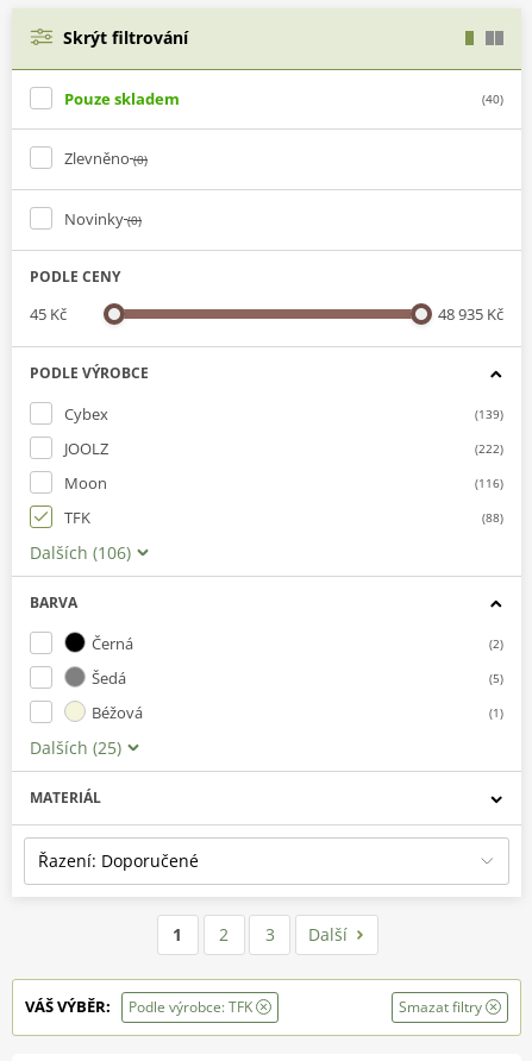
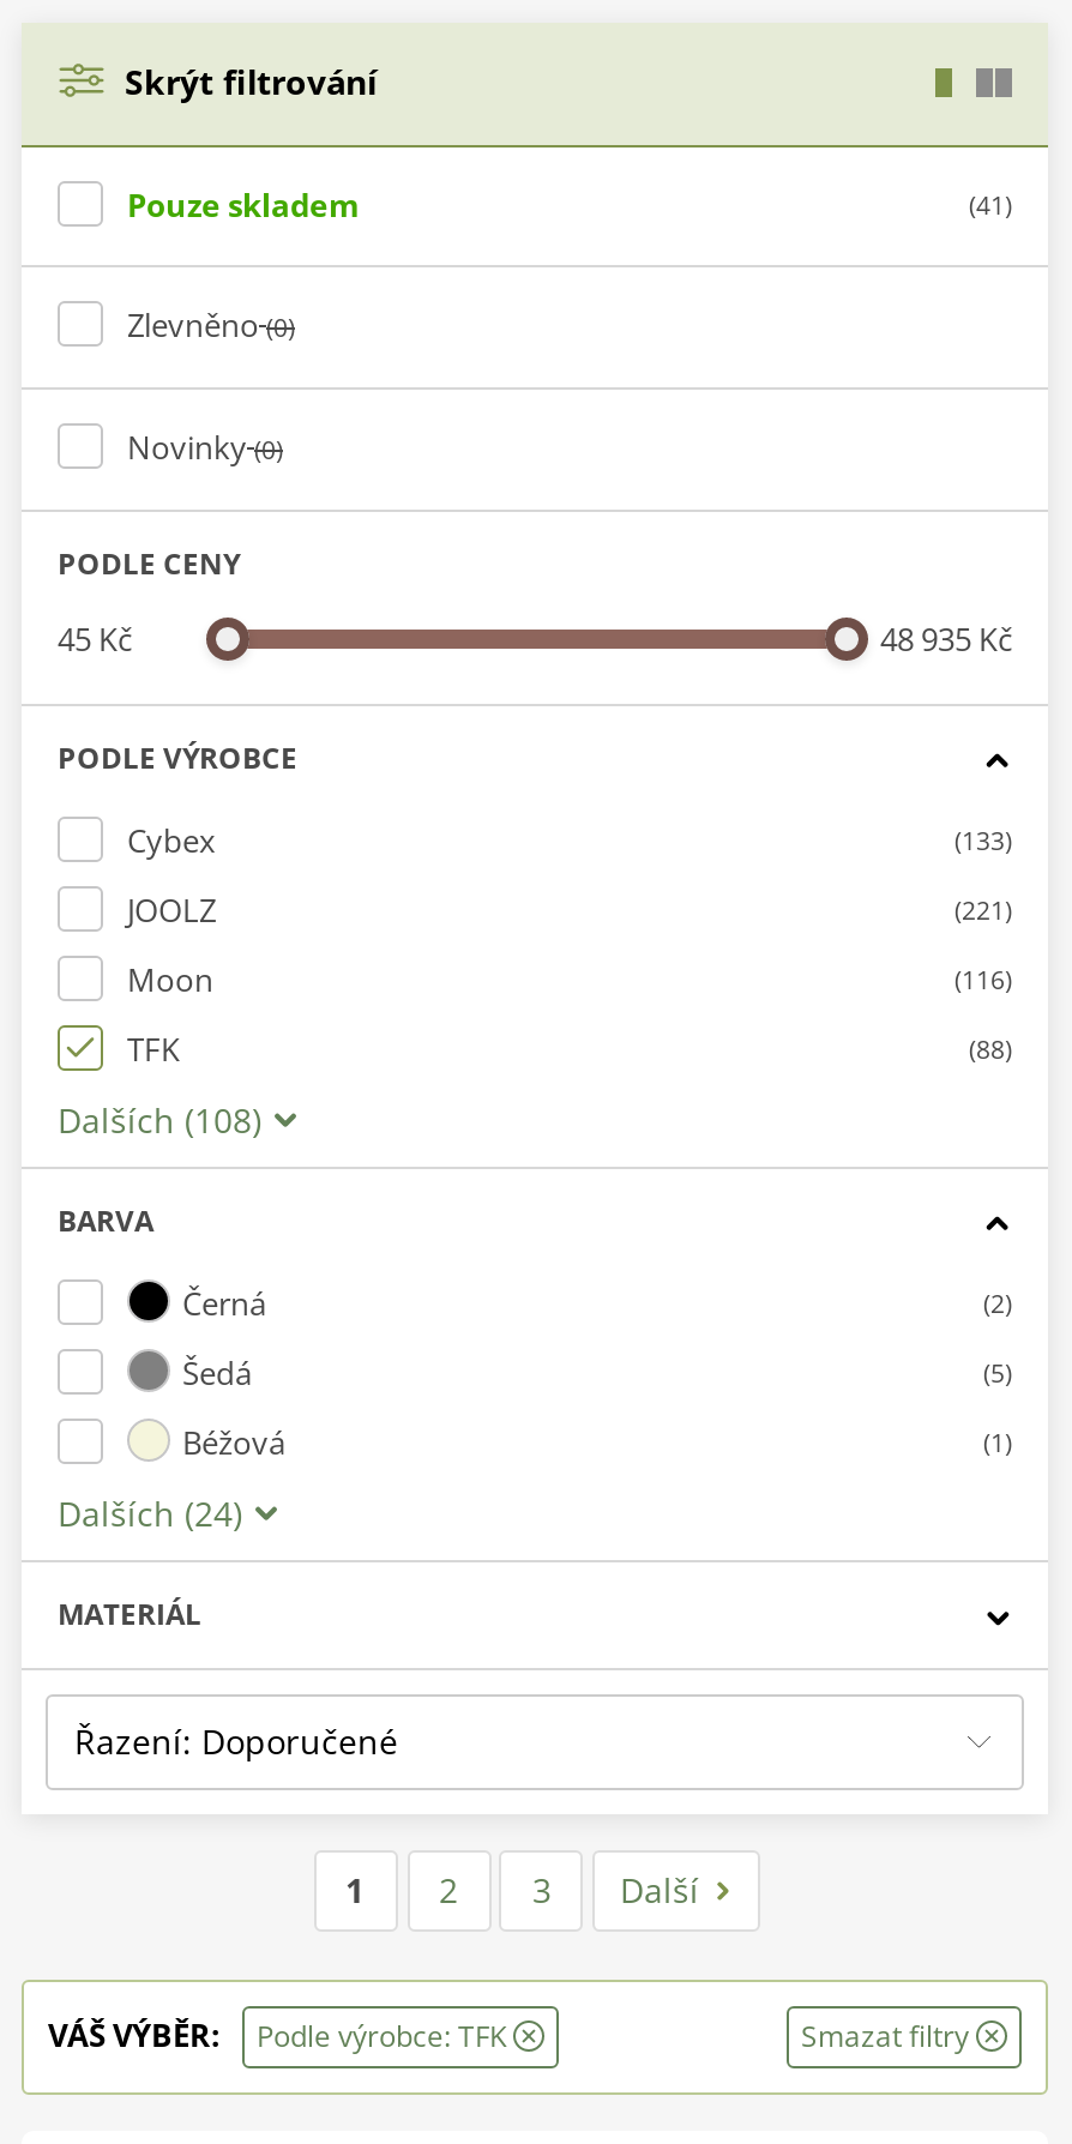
- (40)
+ (41)

- (139)
+ (133)

- (222)
+ (221)

- Dalších (106)
+ Dalších (108)

- Dalších (25)
+ Dalších (24)
